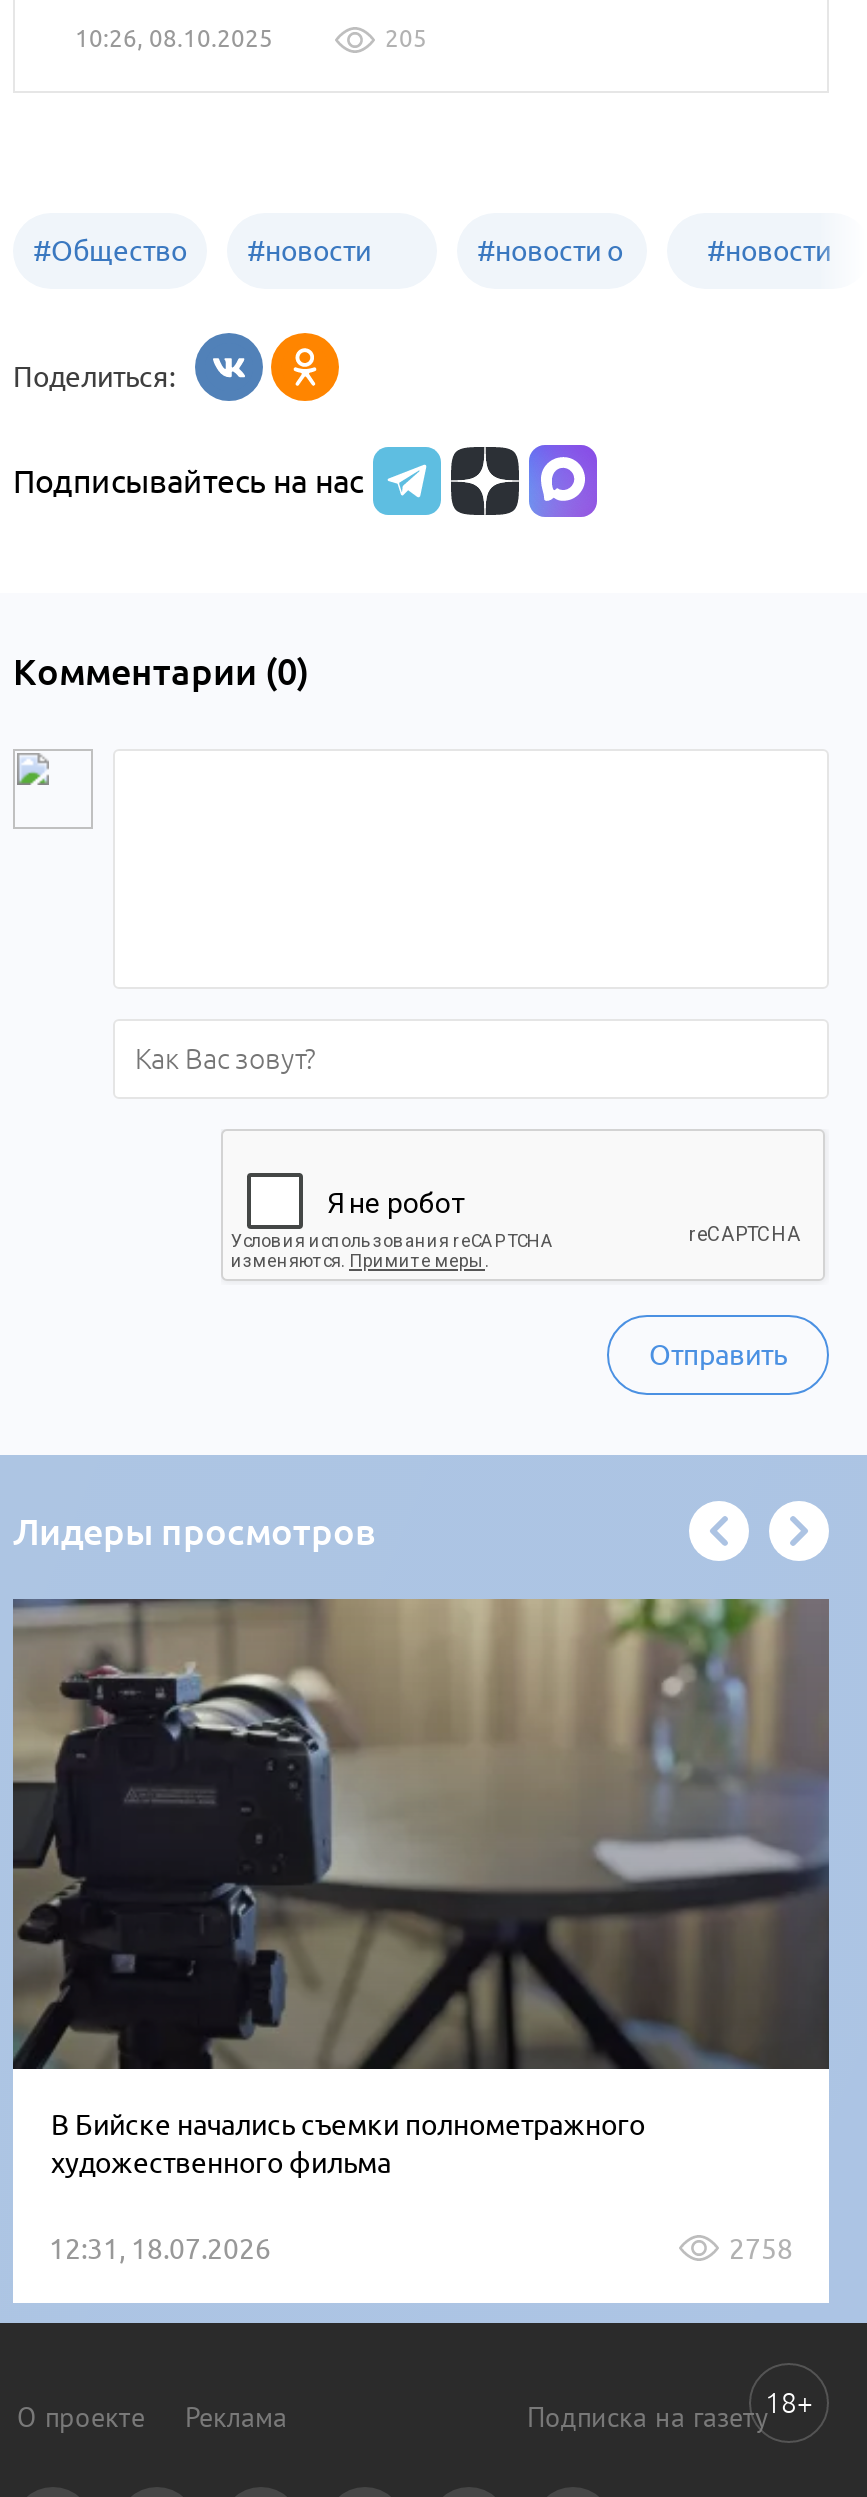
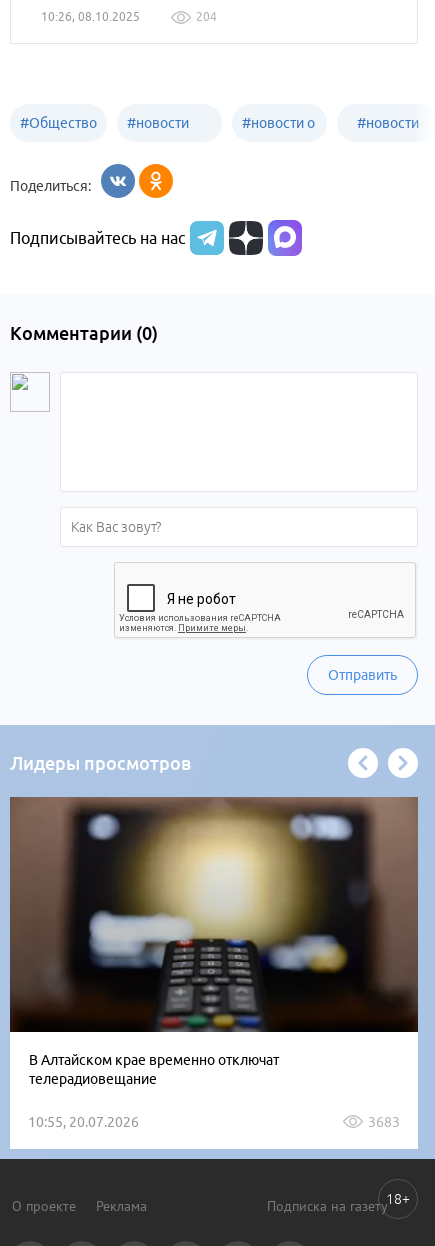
- 205
+ 204

- [image]
- В Бийске начались съемки полнометражного
- художественного фильма
+ [image]
+ В Алтайском крае временно отключат
+ телерадиовещание

- 12:31, 18.07.2026
- 2758
+ 10:55, 20.07.2026
+ 3683
